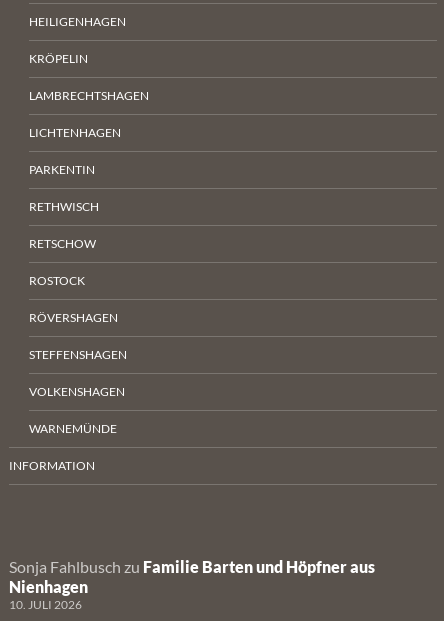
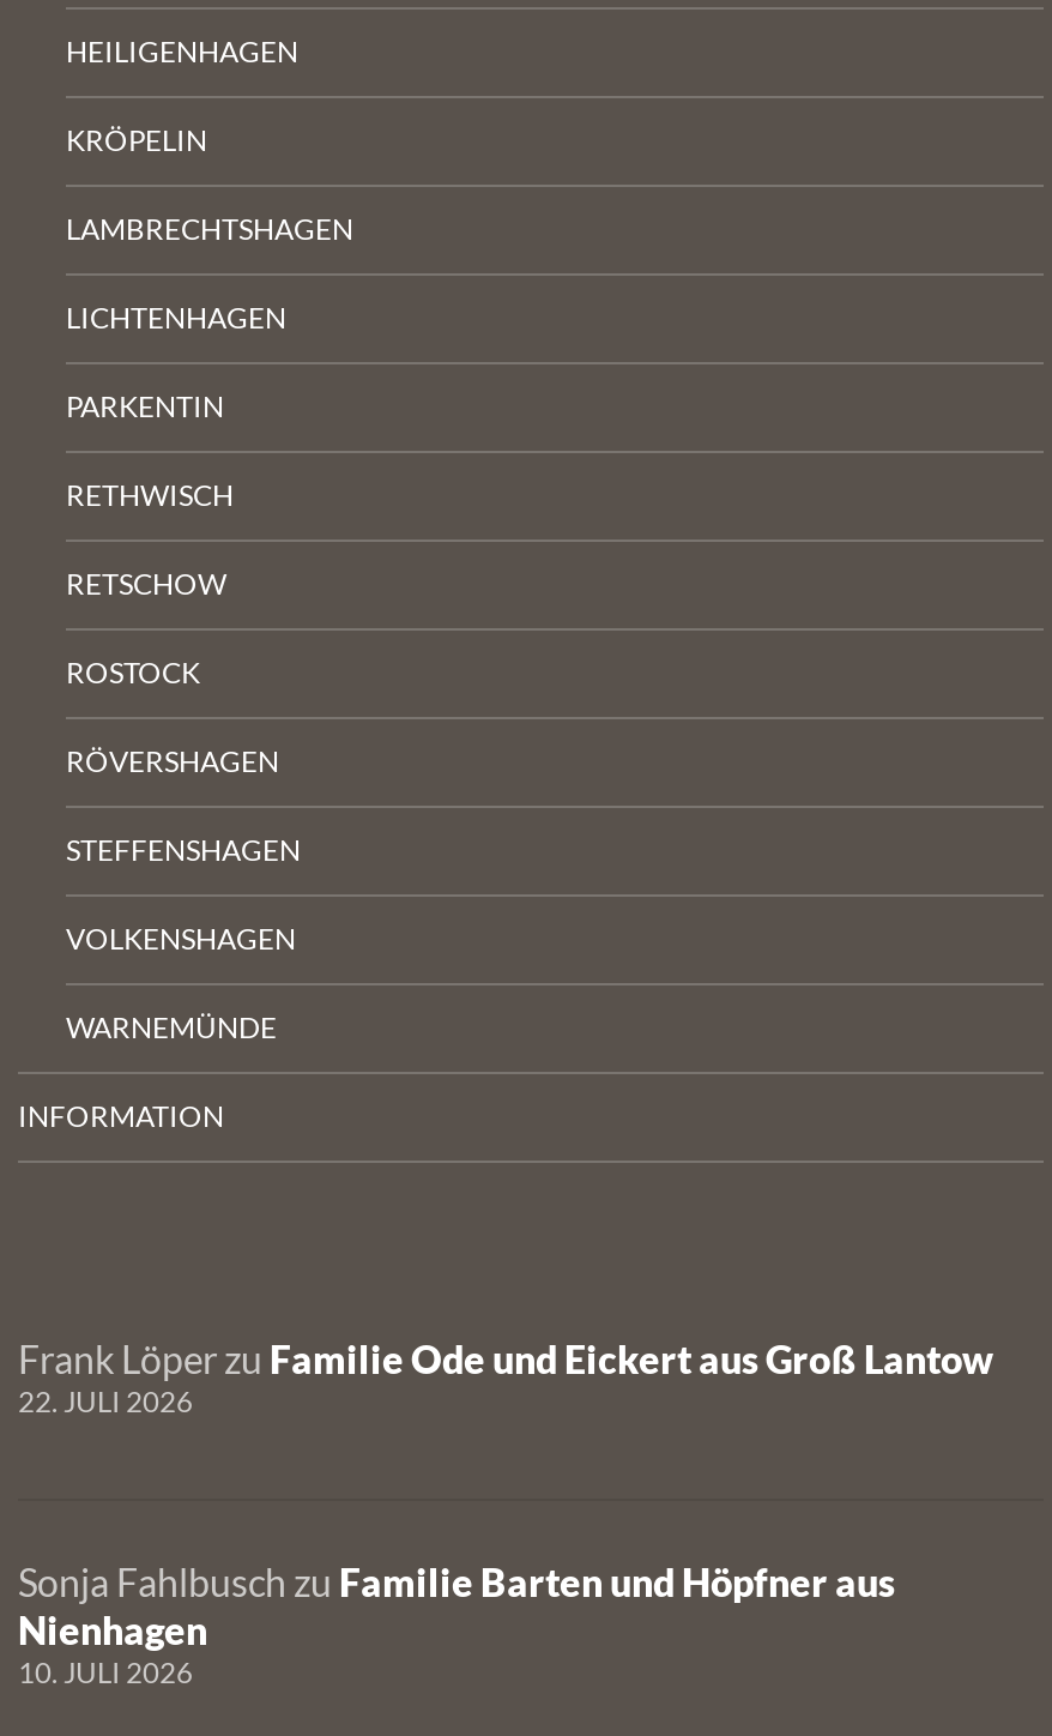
+ Frank Löper zu Familie Ode und Eickert aus Groß Lantow
+ 22. JULI 2026
